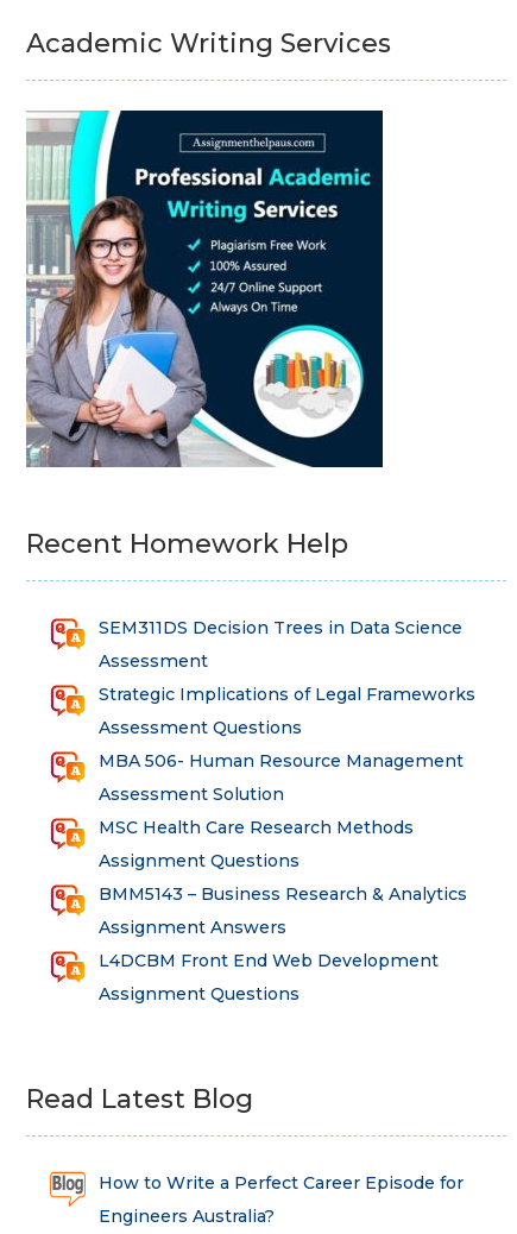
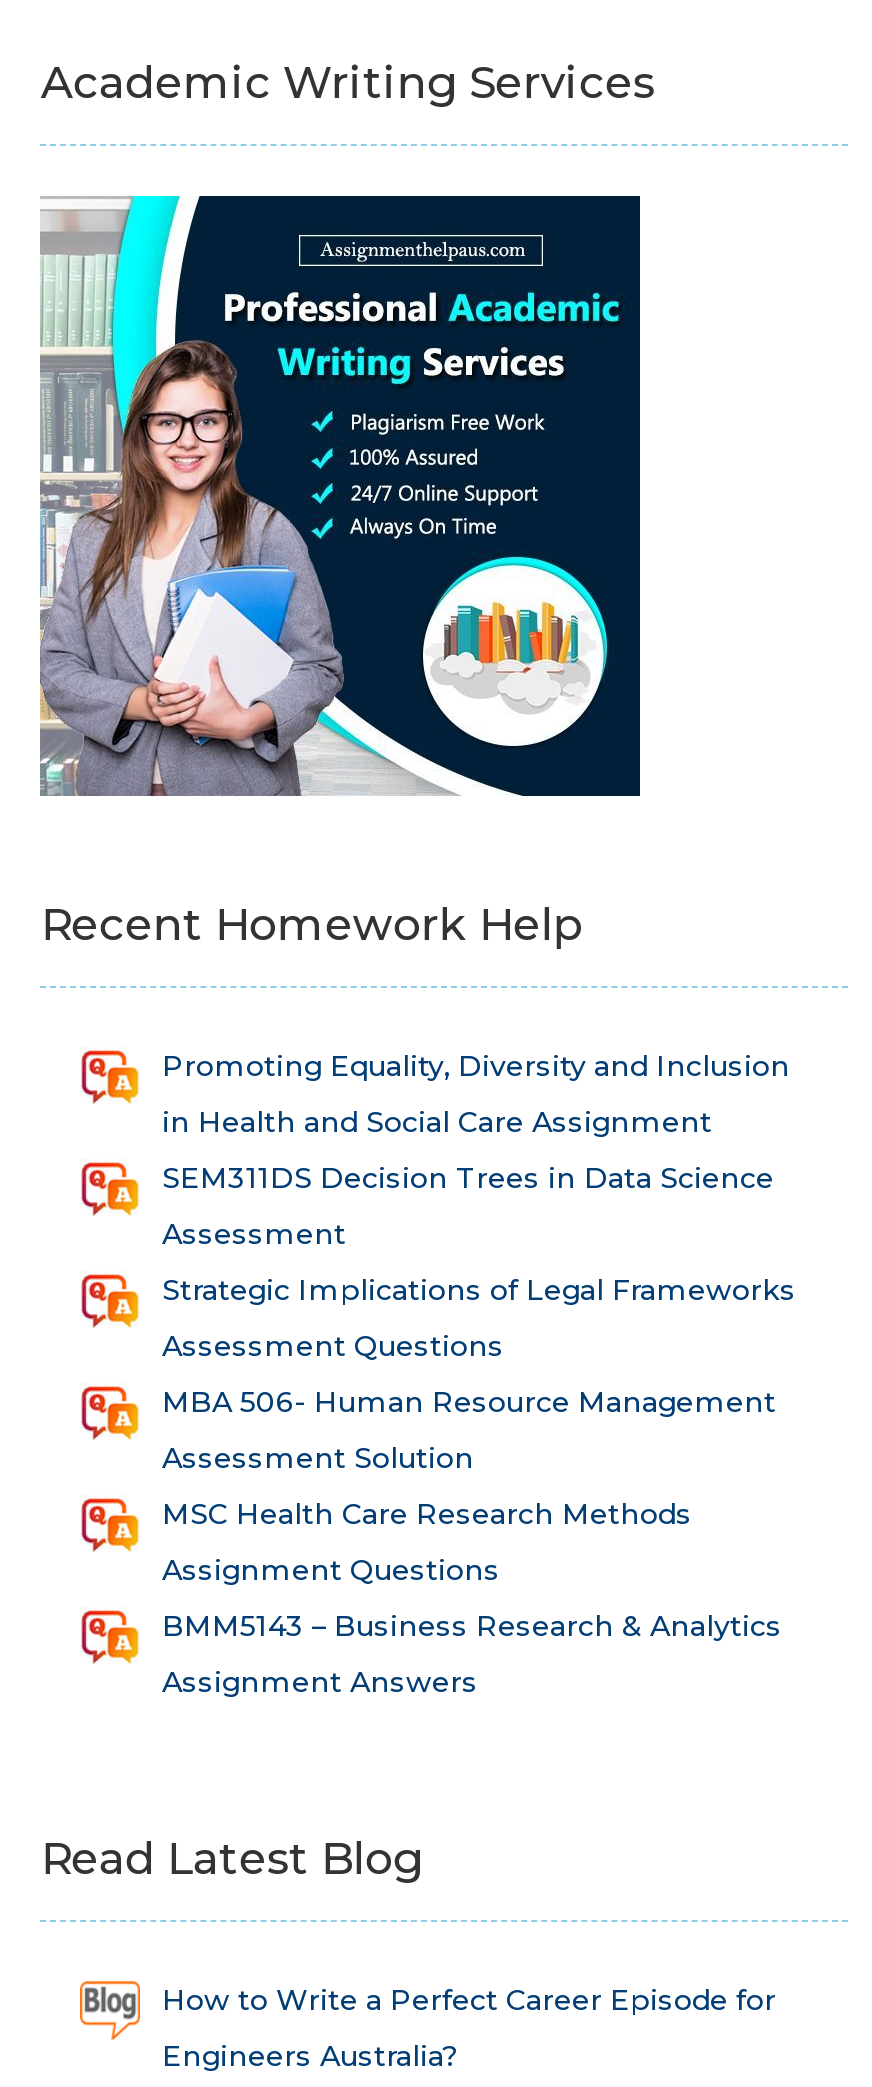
+ Promoting Equality, Diversity and Inclusion
+ in Health and Social Care Assignment

moved down: SEM311DS Decision Trees in Data Science | Assessment | Strategic Implications of Legal Frameworks | ... | BMM5143 – Business Research & Analytics | Assignment Answers

- L4DCBM Front End Web Development
- Assignment Questions
